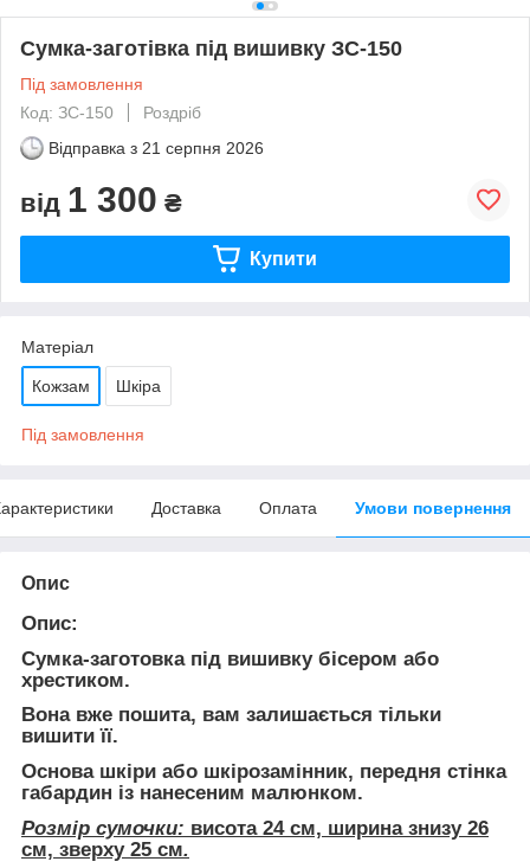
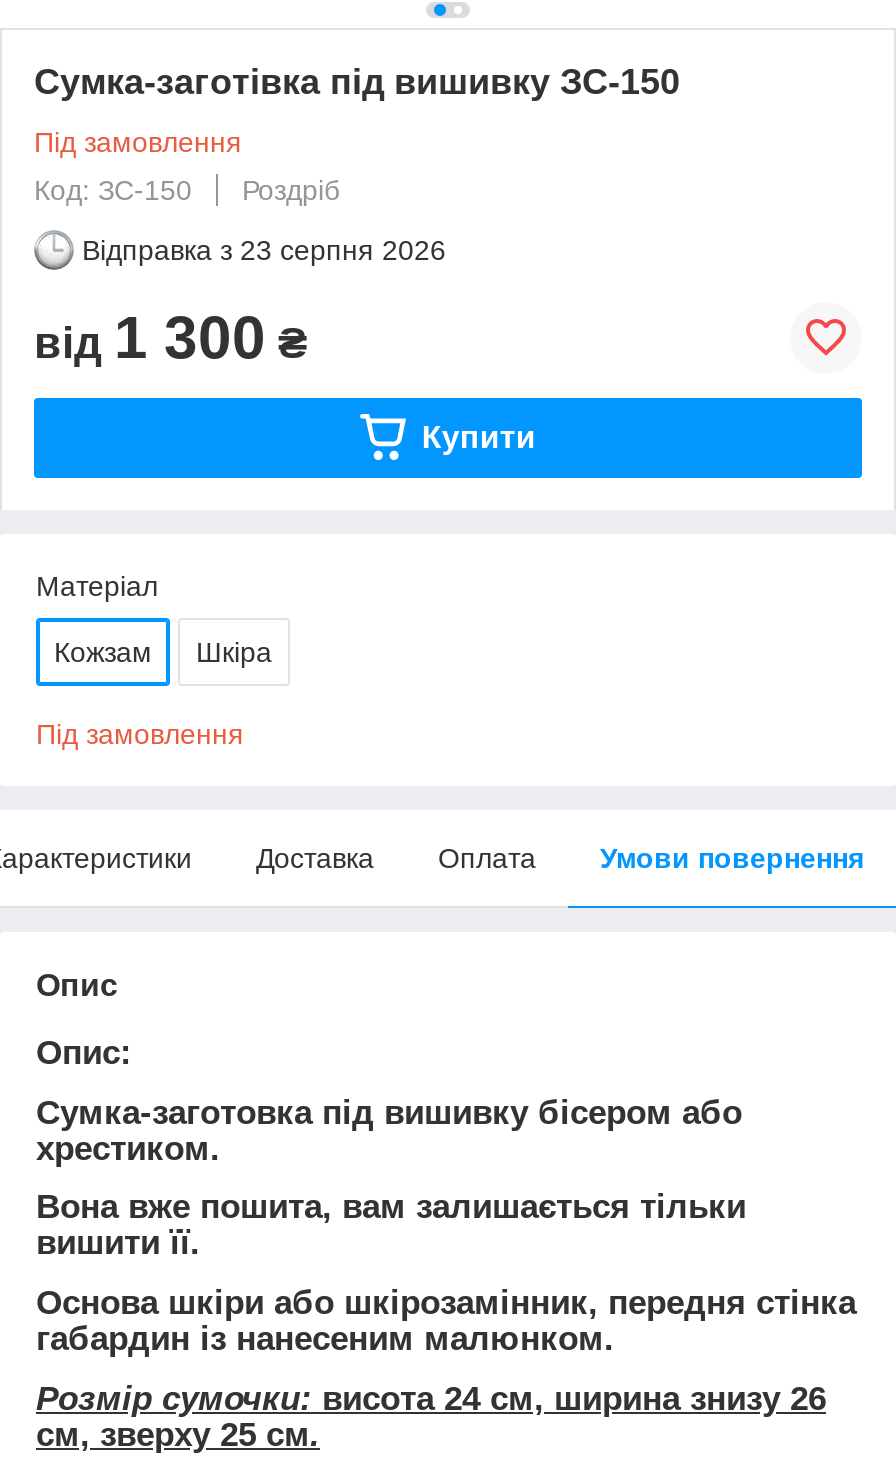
- Відправка з 21 серпня 2026
+ Відправка з 23 серпня 2026
